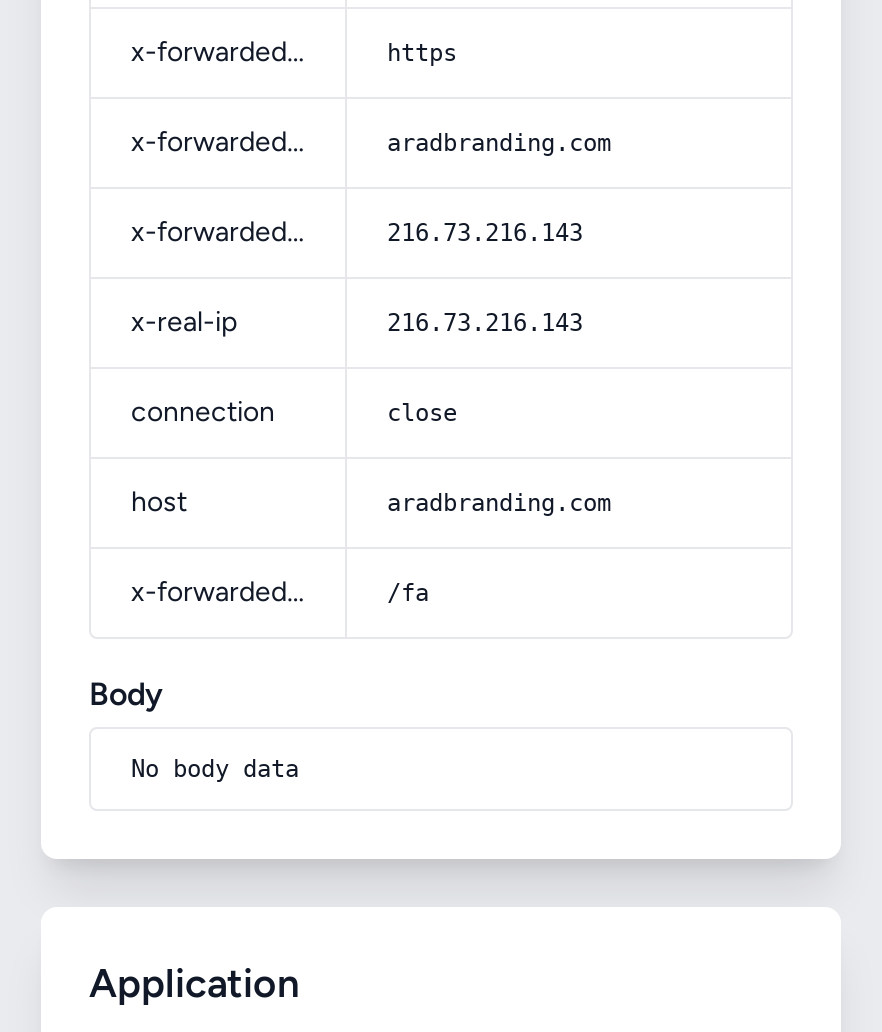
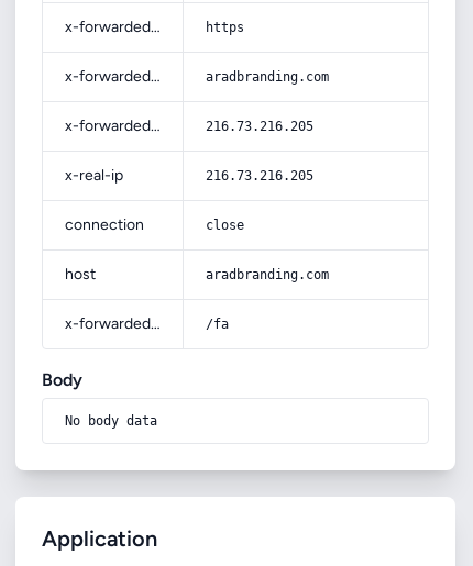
- 216.73.216.143
+ 216.73.216.205

- 216.73.216.143
+ 216.73.216.205
